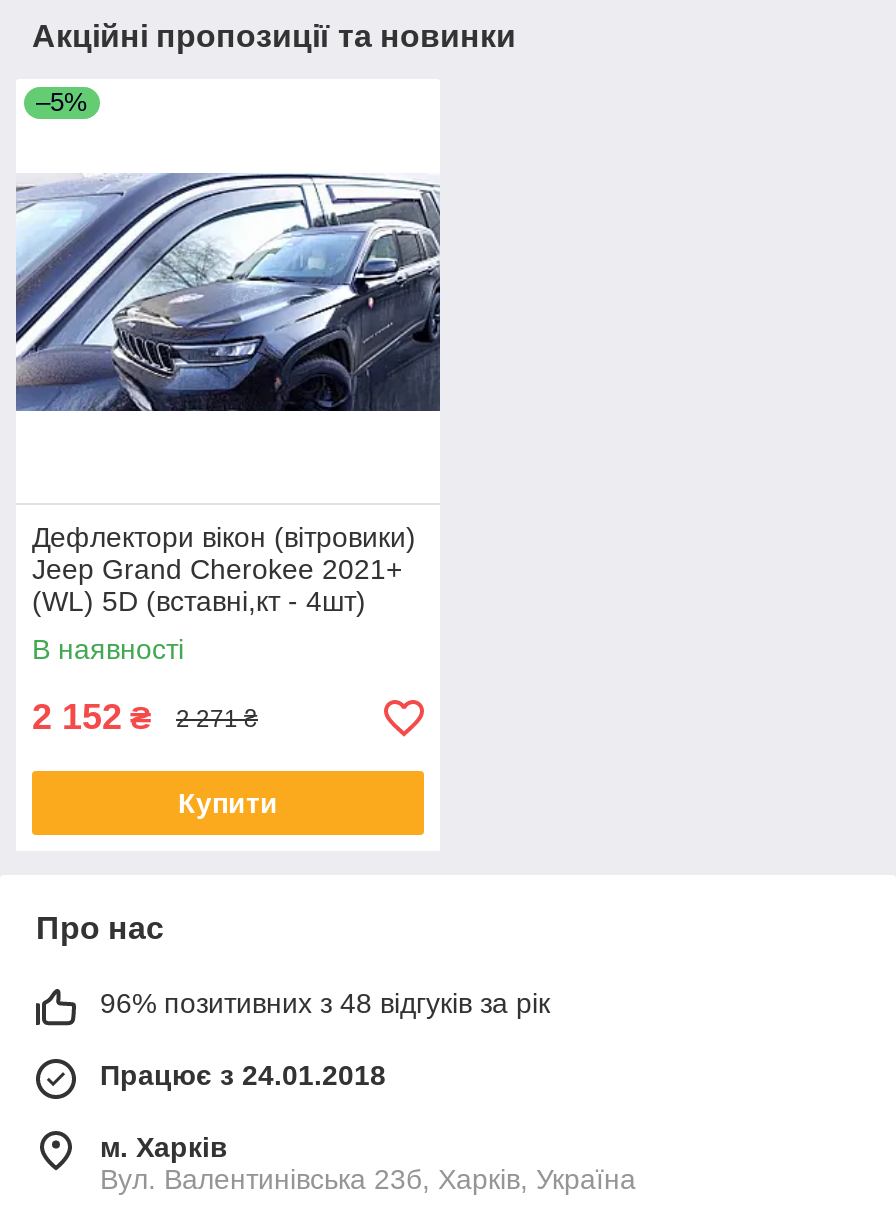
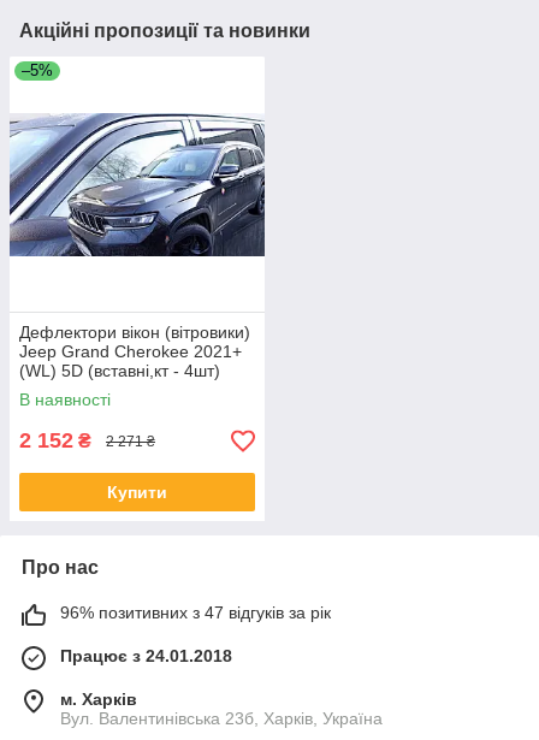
- 96% позитивних з 48 відгуків за рік
+ 96% позитивних з 47 відгуків за рік
